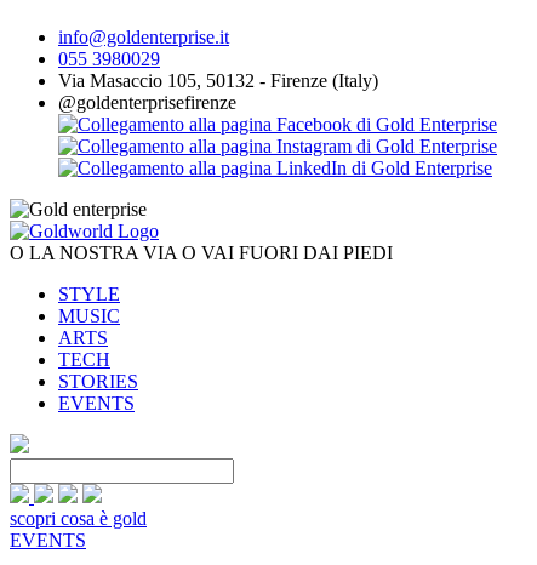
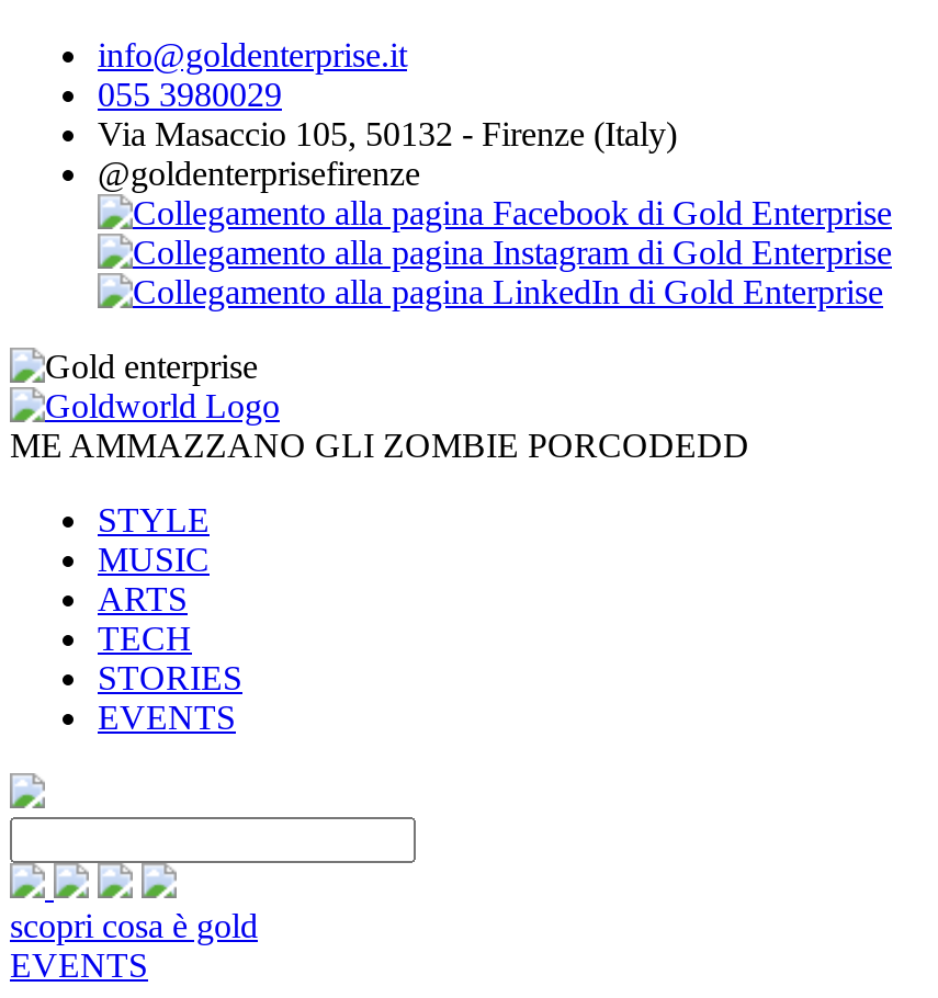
- O LA NOSTRA VIA O VAI FUORI DAI PIEDI
+ ME AMMAZZANO GLI ZOMBIE PORCODEDD
